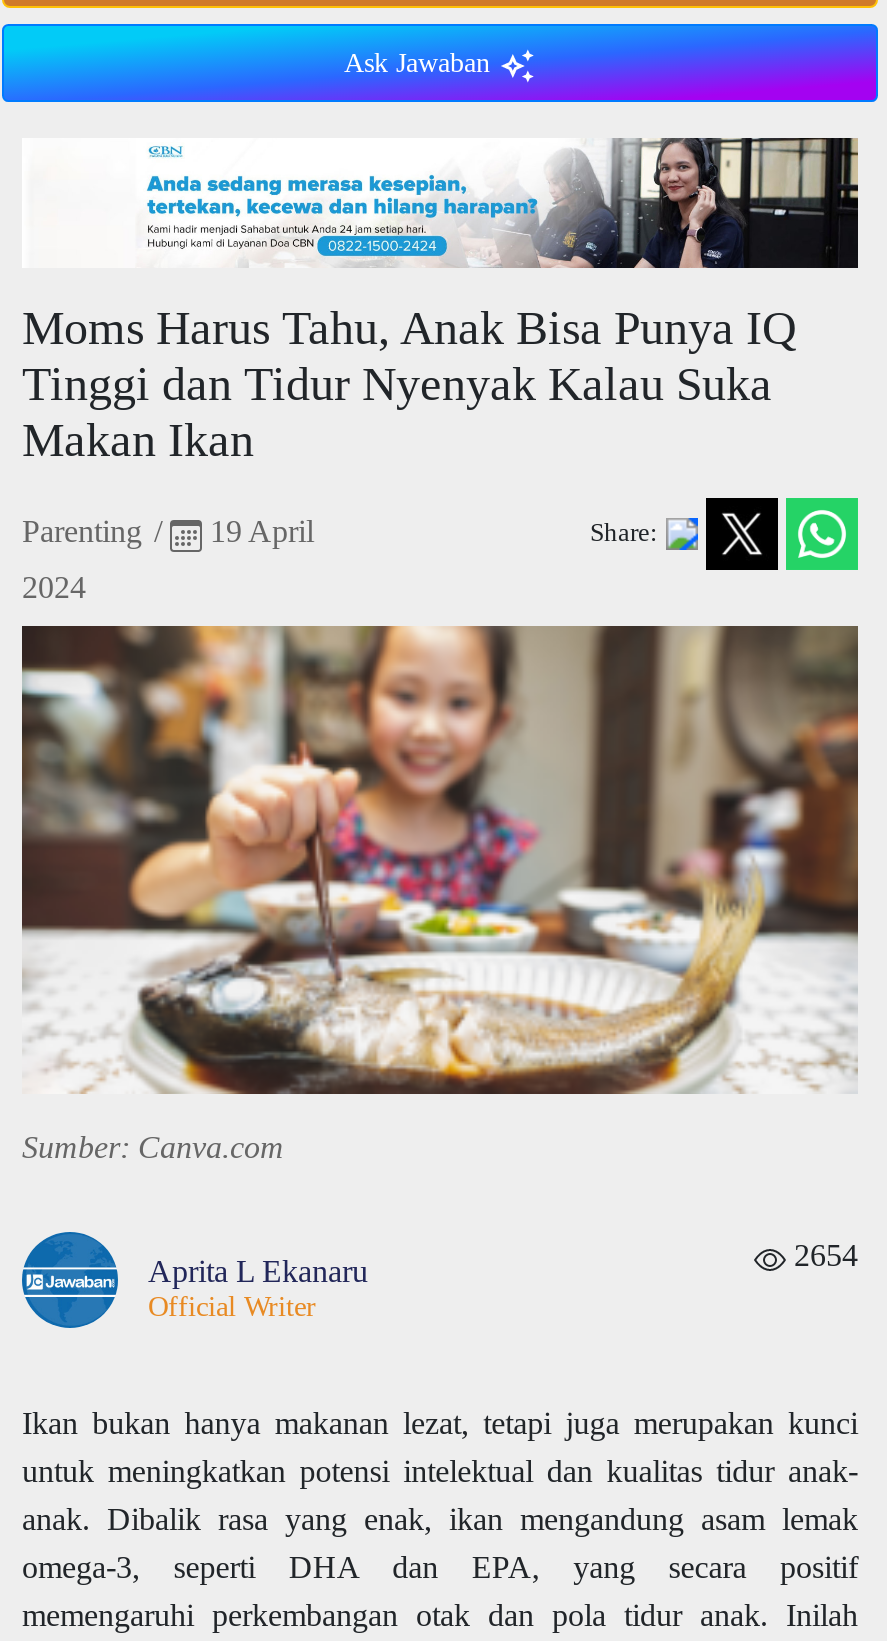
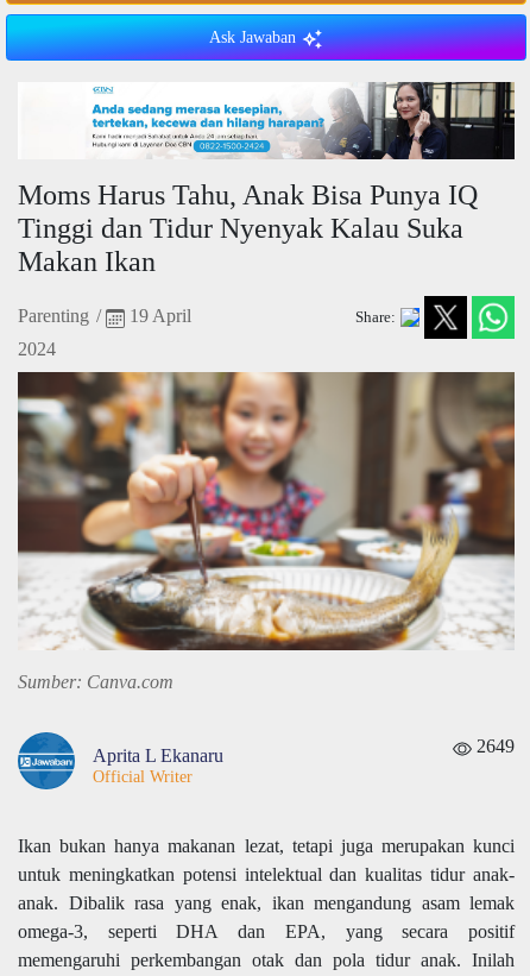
- 2654
+ 2649
